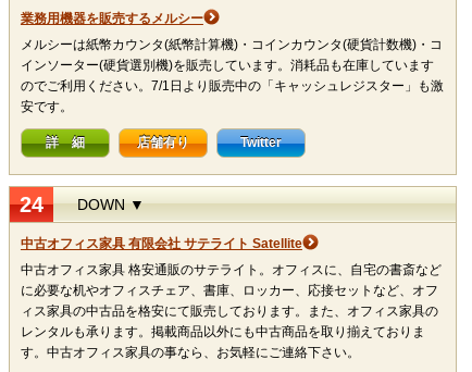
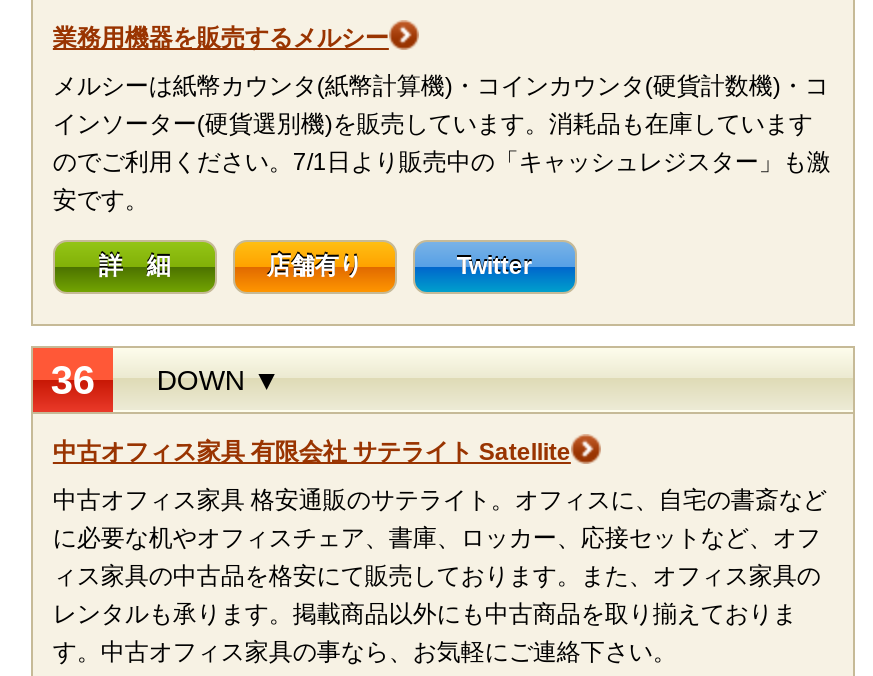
- 24
+ 36
